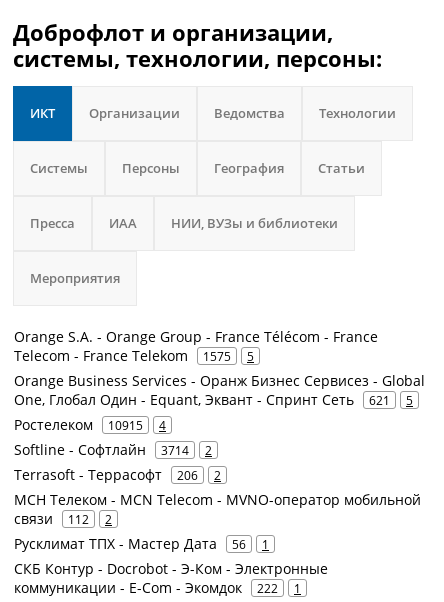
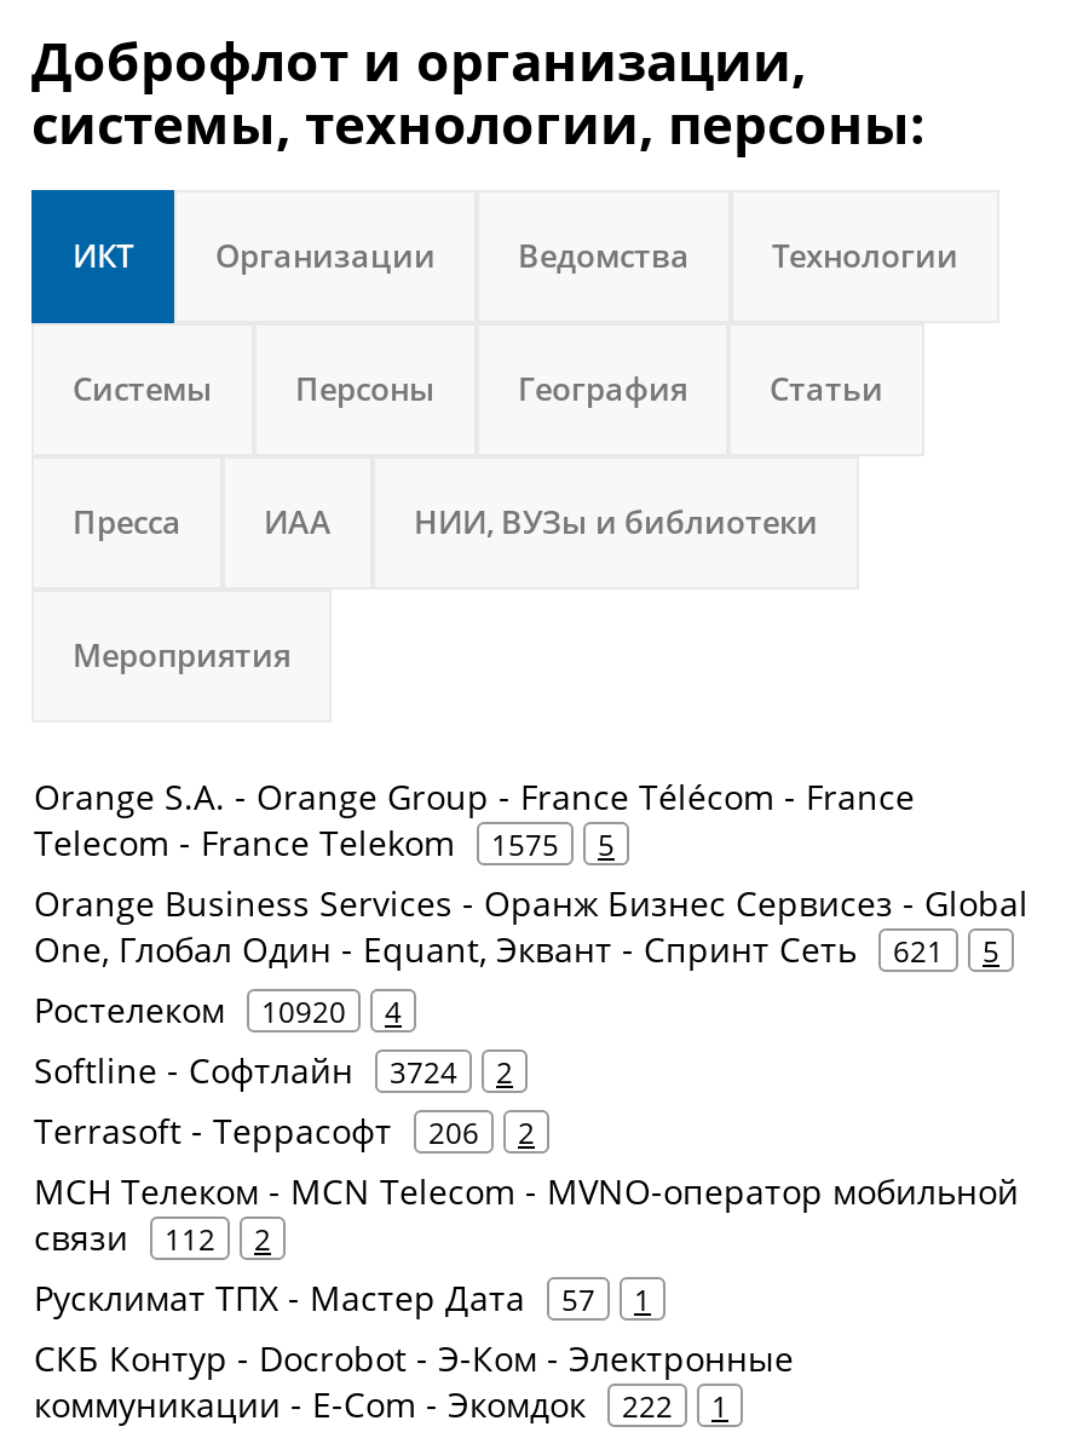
- Ростелеком 10915 4
+ Ростелеком 10920 4

- Softline - Софтлайн 3714 2
+ Softline - Софтлайн 3724 2

- Русклимат ТПХ - Мастер Дата 56 1
+ Русклимат ТПХ - Мастер Дата 57 1
